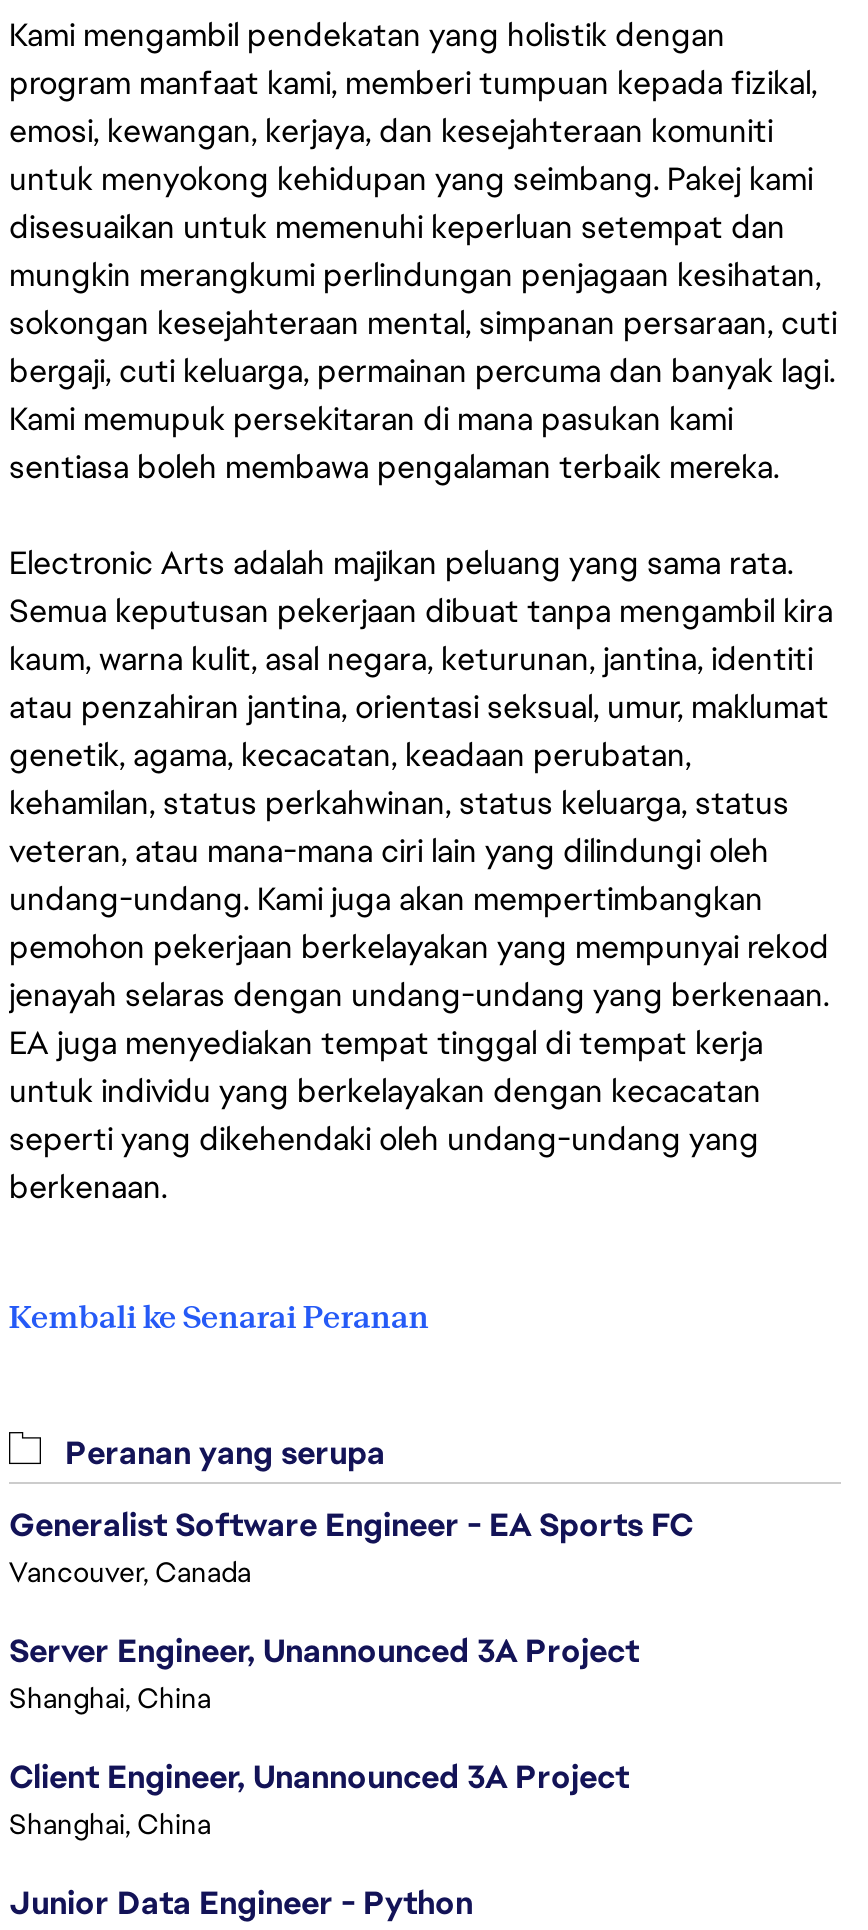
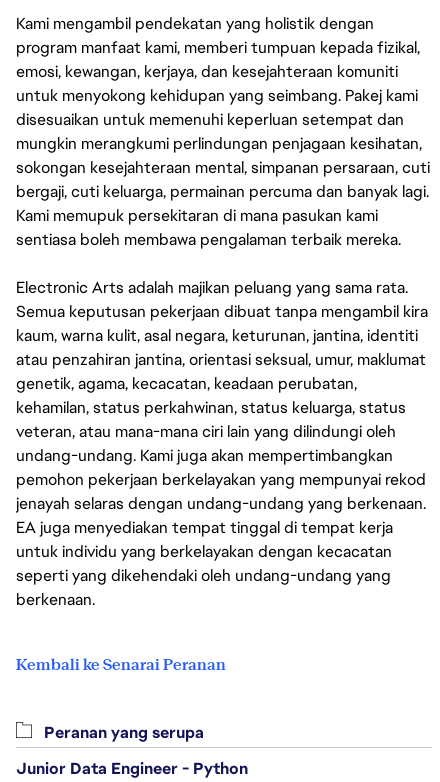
- Generalist Software Engineer - EA Sports FC
- Vancouver, Canada
- Server Engineer, Unannounced 3A Project
- Shanghai, China
- Client Engineer, Unannounced 3A Project
- Shanghai, China
